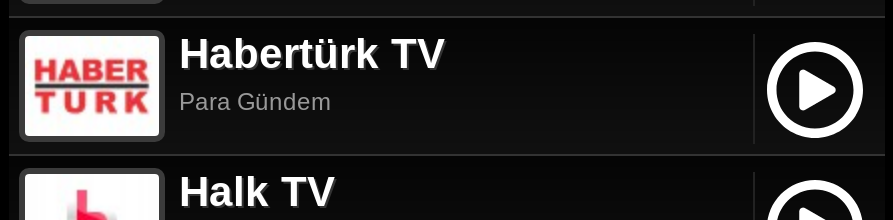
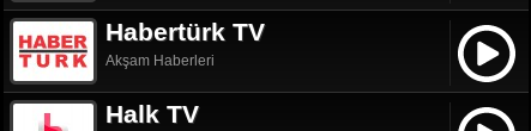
- Para Gündem
+ Akşam Haberleri
